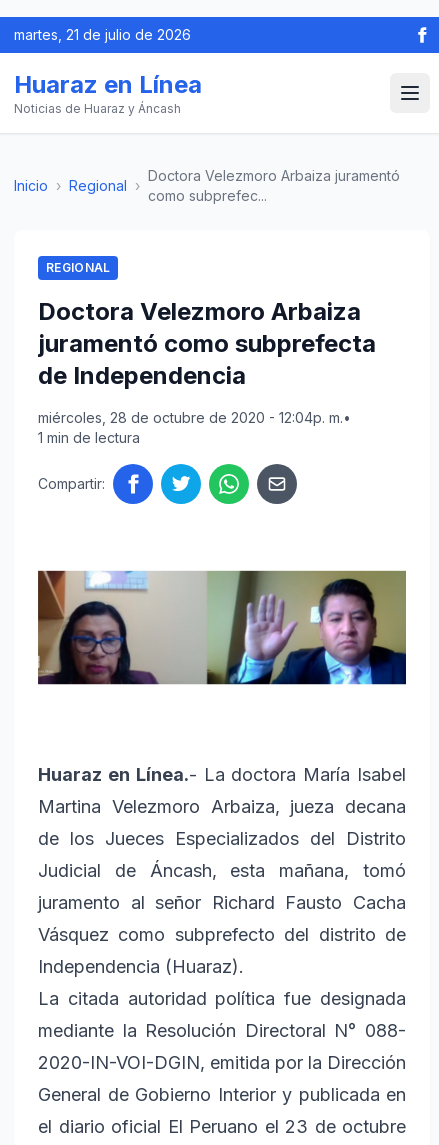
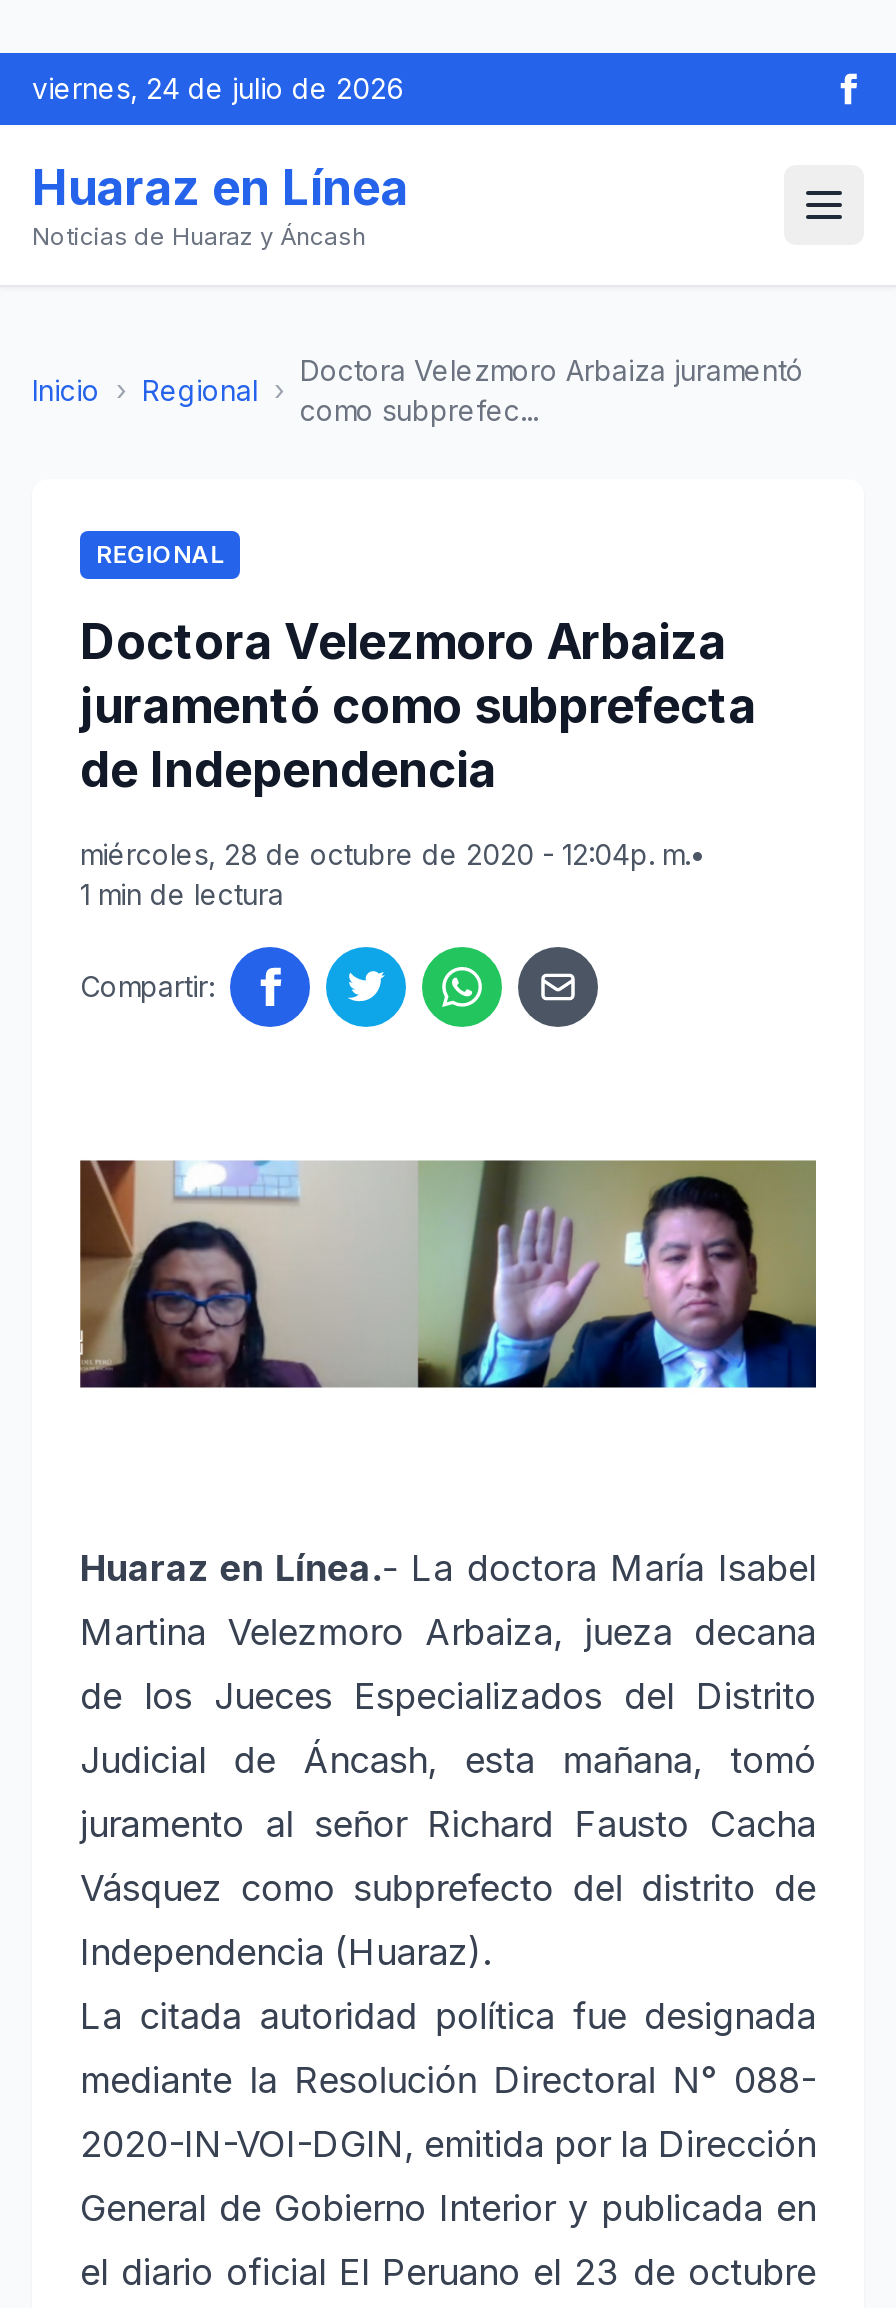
- martes, 21 de julio de 2026
+ viernes, 24 de julio de 2026
